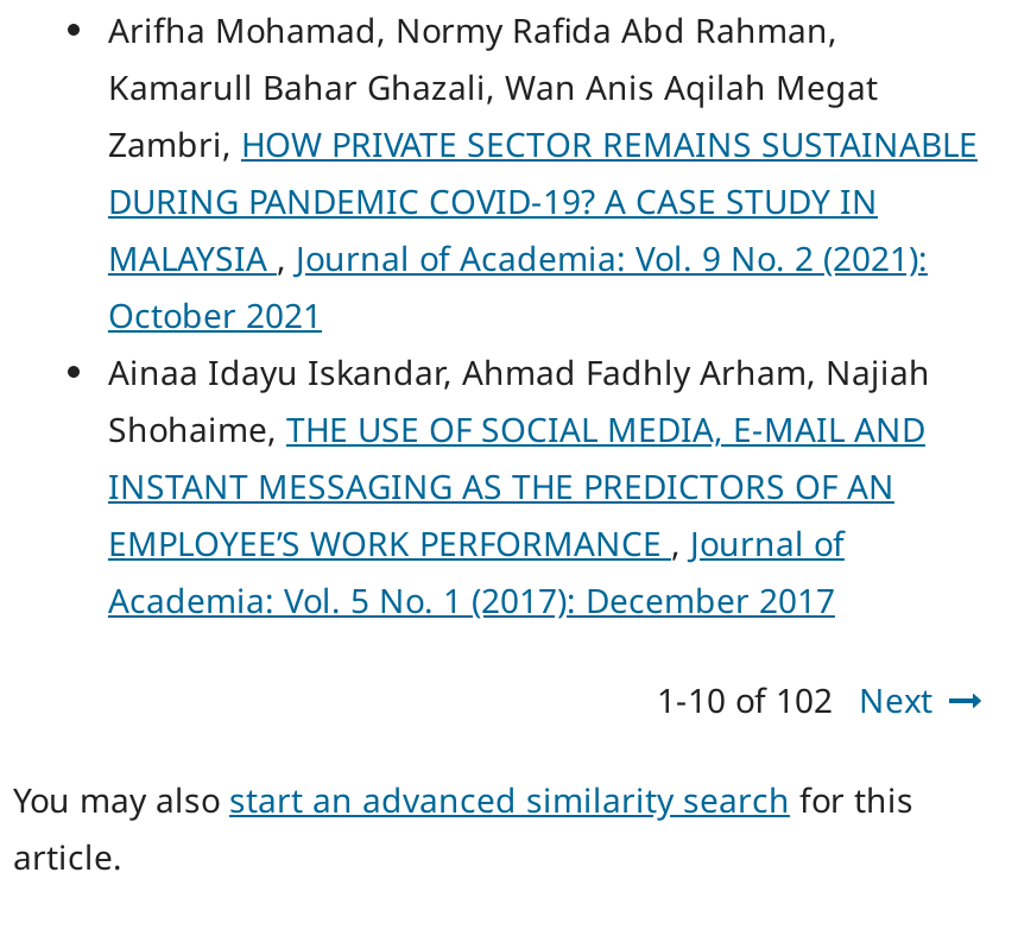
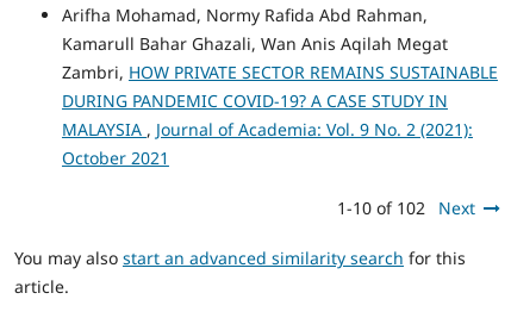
- Ainaa Idayu Iskandar, Ahmad Fadhly Arham, Najiah
- Shohaime, THE USE OF SOCIAL MEDIA, E-MAIL AND
- INSTANT MESSAGING AS THE PREDICTORS OF AN
- EMPLOYEE’S WORK PERFORMANCE, Journal of
- Academia: Vol. 5 No. 1 (2017): December 2017
